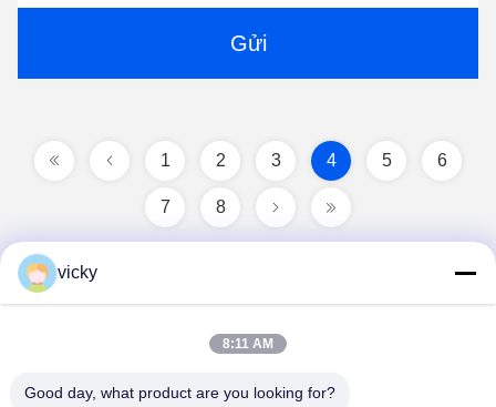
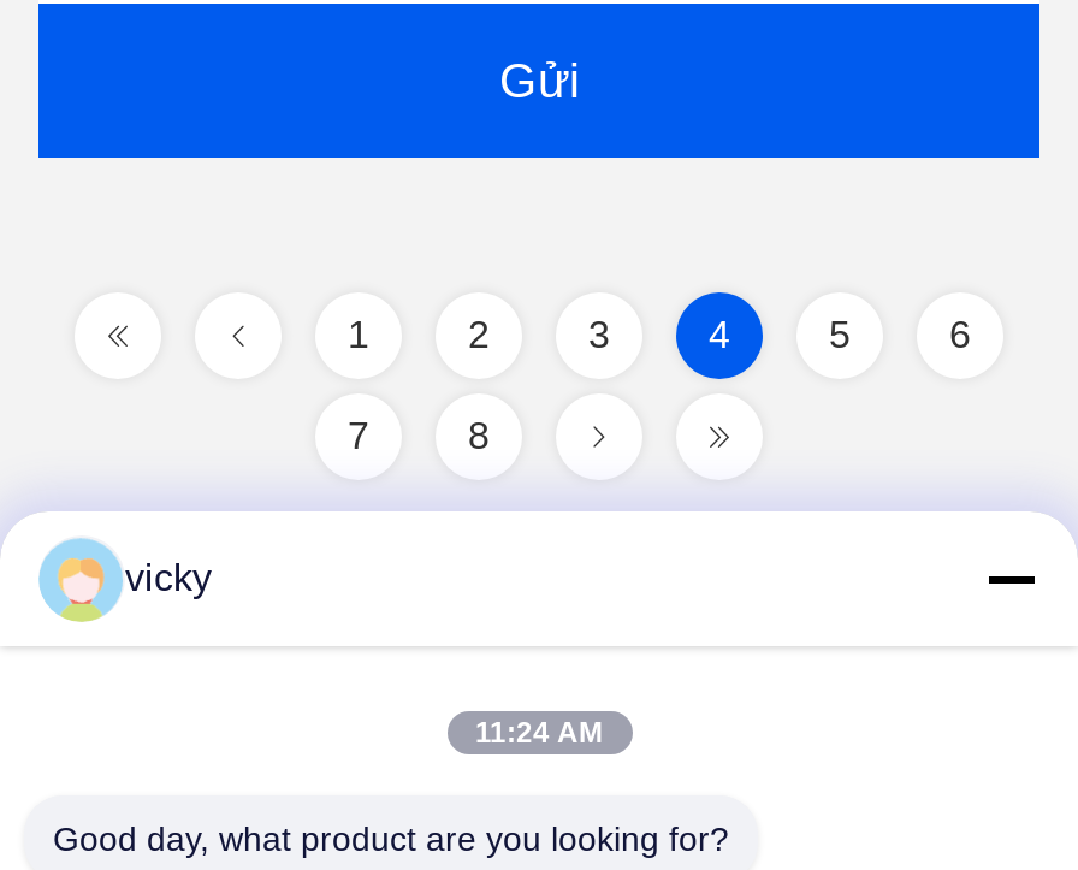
- 8:11 AM
+ 11:24 AM
